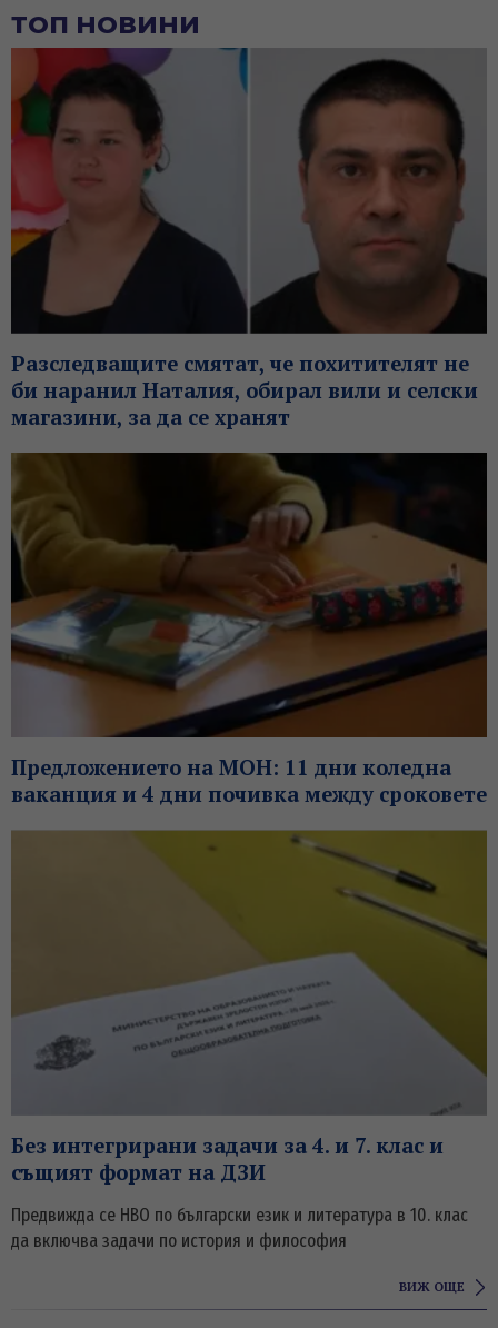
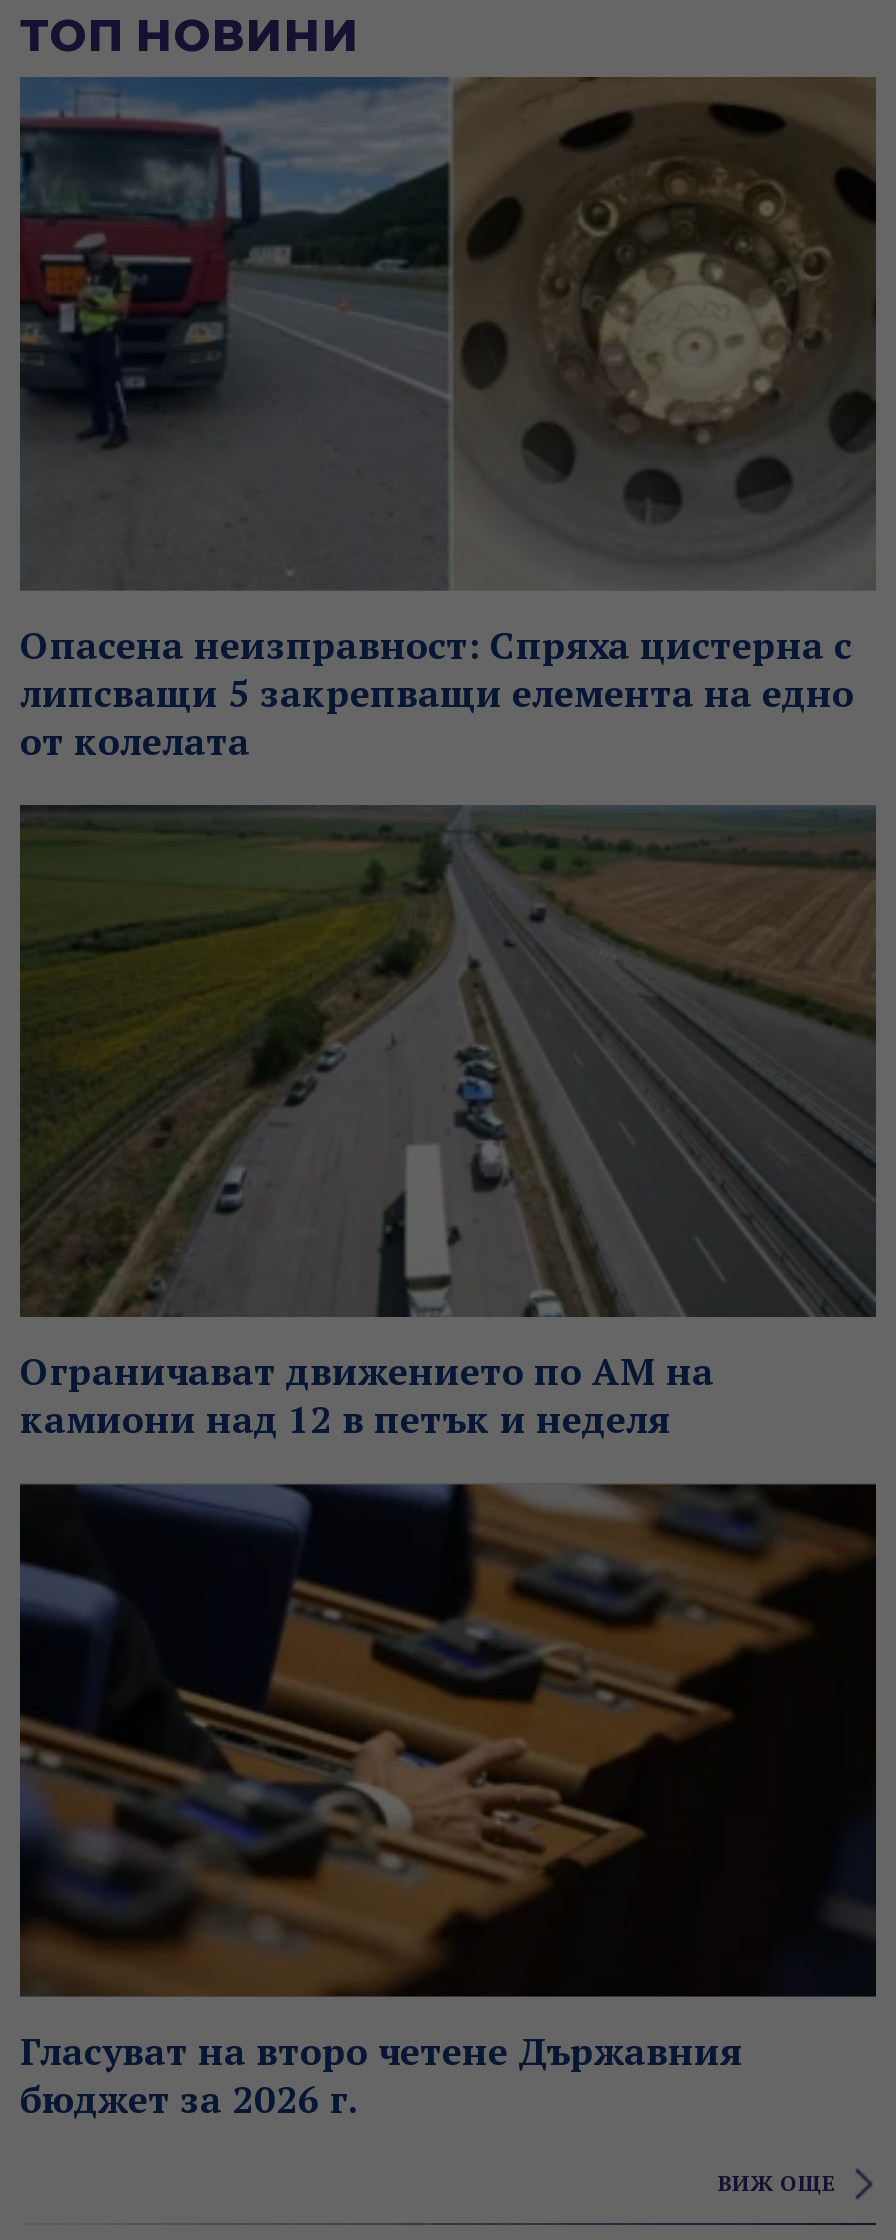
- [image]
+ [image]

- Разследващите смятат, че похитителят не
- би наранил Наталия, обирал вили и селски
- магазини, за да се хранят
+ Опасена неизправност: Спряха цистерна с
+ липсващи 5 закрепващи елемента на едно
+ от колелата

- [image]
+ [image]

- Предложението на МОН: 11 дни коледна
- ваканция и 4 дни почивка между сроковете
+ Ограничават движението по АМ на
+ камиони над 12 в петък и неделя

- [image]
- Без интегрирани задачи за 4. и 7. клас и
- същият формат на ДЗИ
- Предвижда се НВО по български език и литература в 10. клас
- да включва задачи по история и философия
+ [image]
+ Гласуват на второ четене Държавния
+ бюджет за 2026 г.
